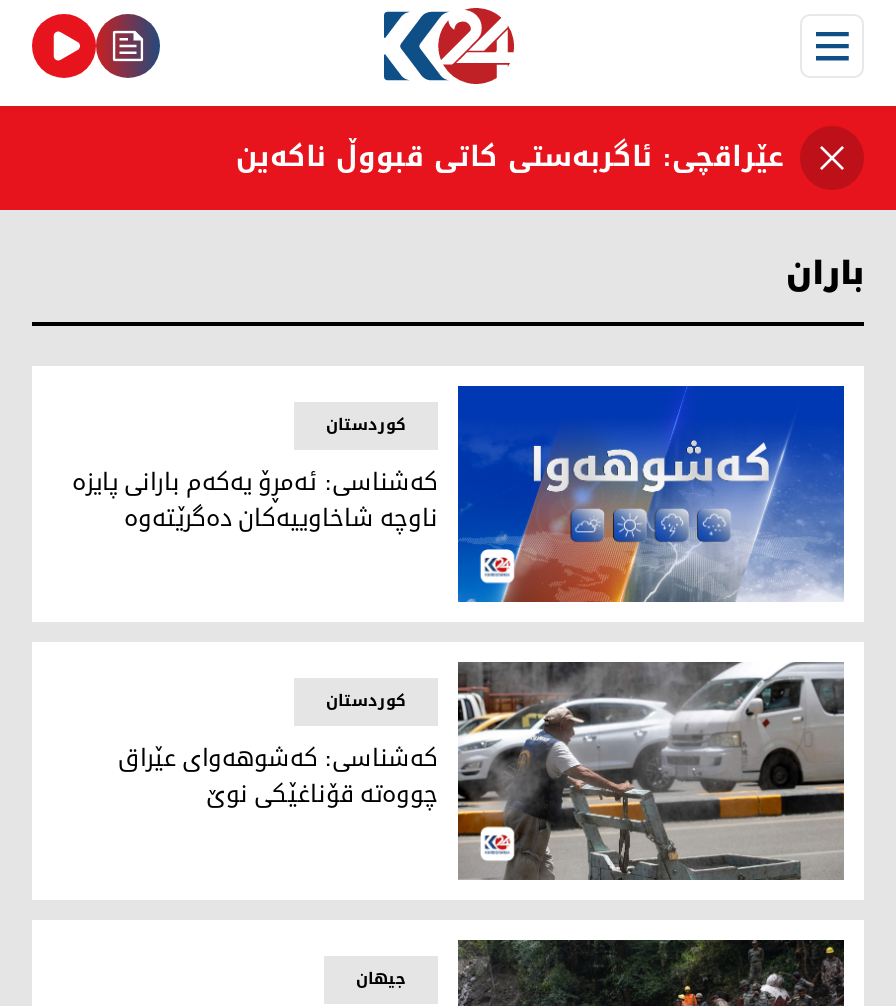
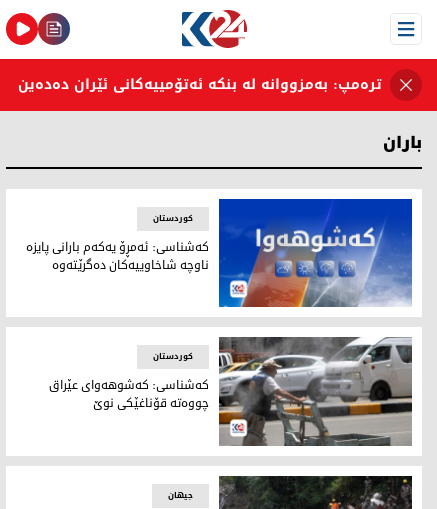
- عێراقچی: ئاگربەستی کاتی قبووڵ ناکەین
+ ترەمپ: بەمزووانە لە بنکە ئەتۆمییەکانی ئێران دەدەین
